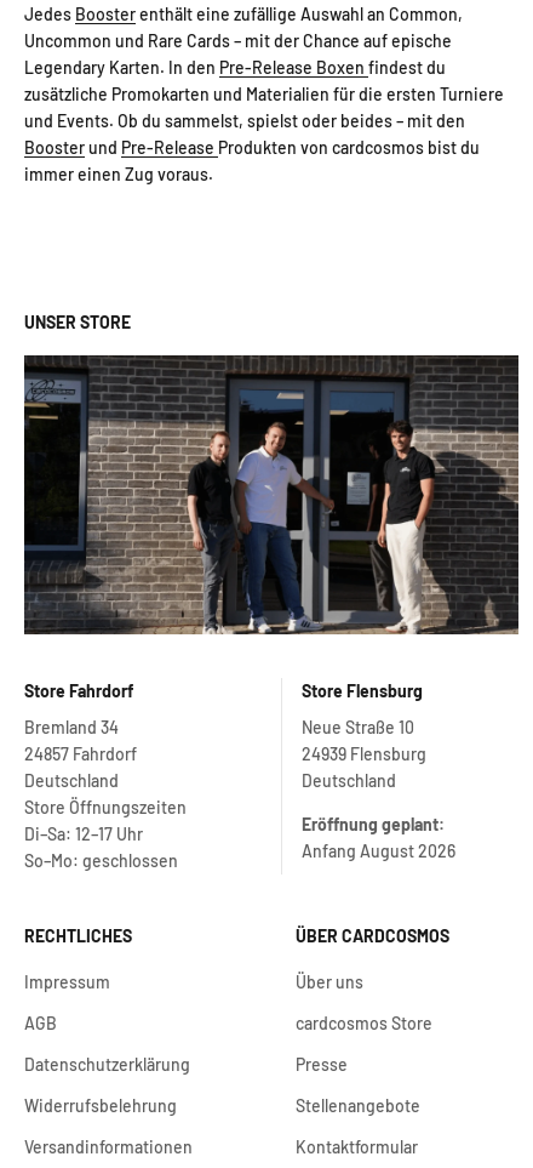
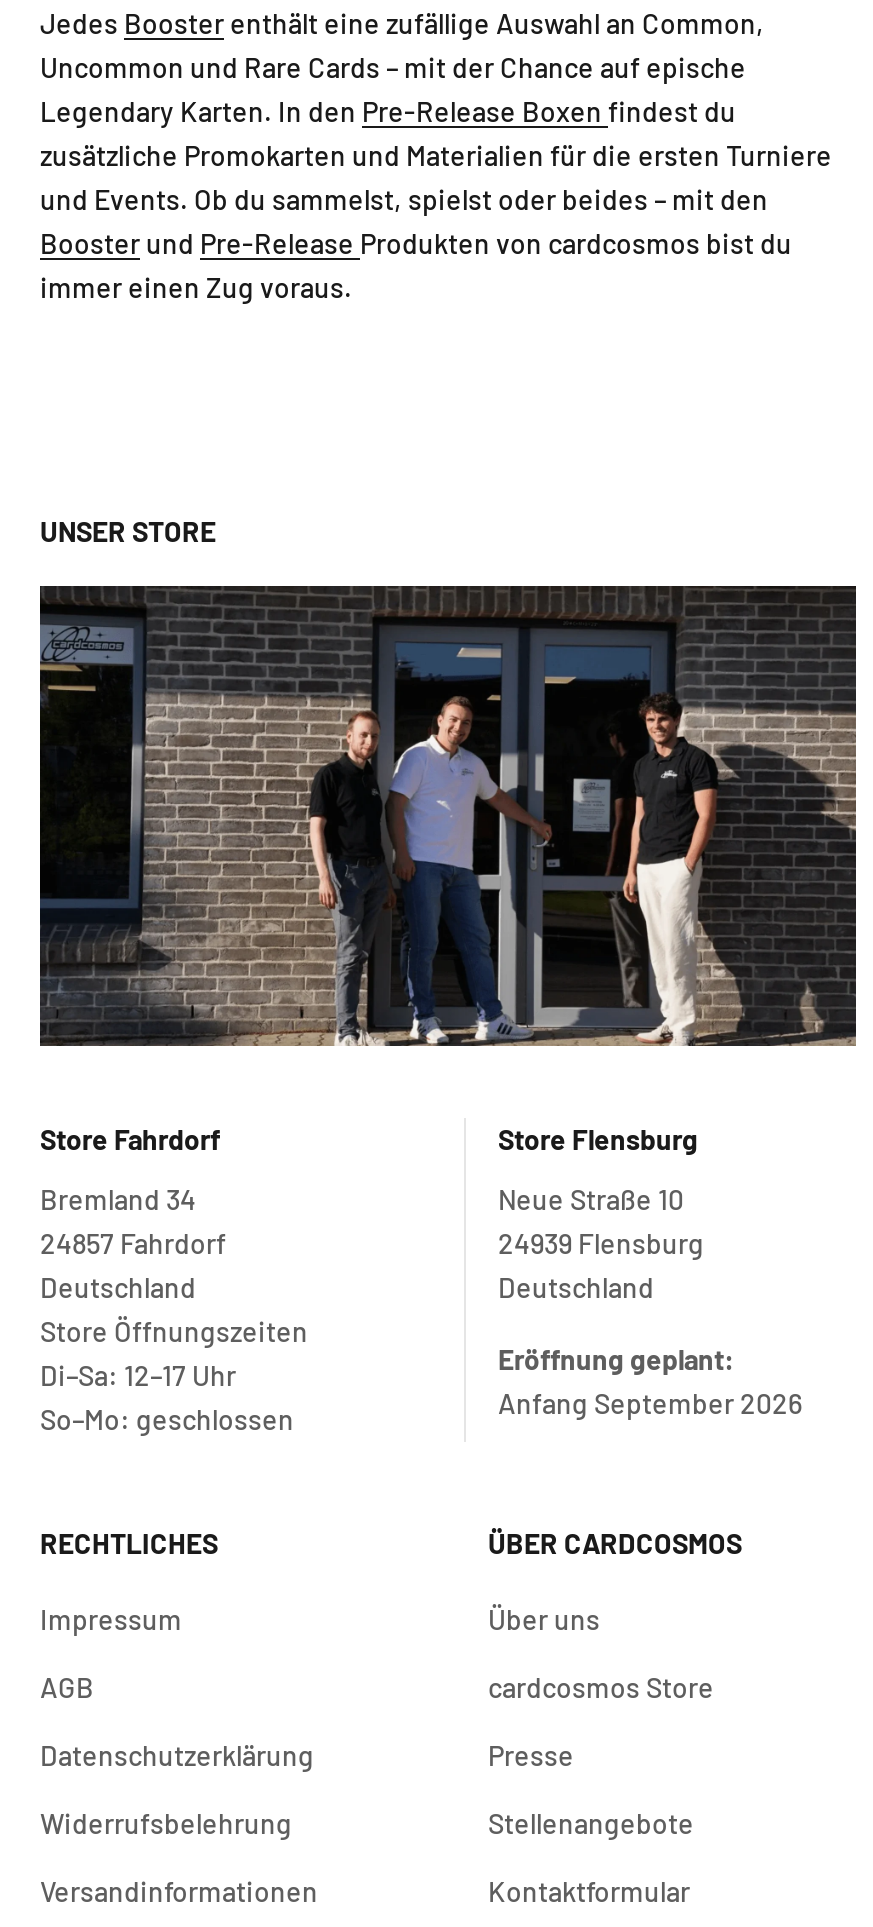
- Anfang August 2026
+ Anfang September 2026
